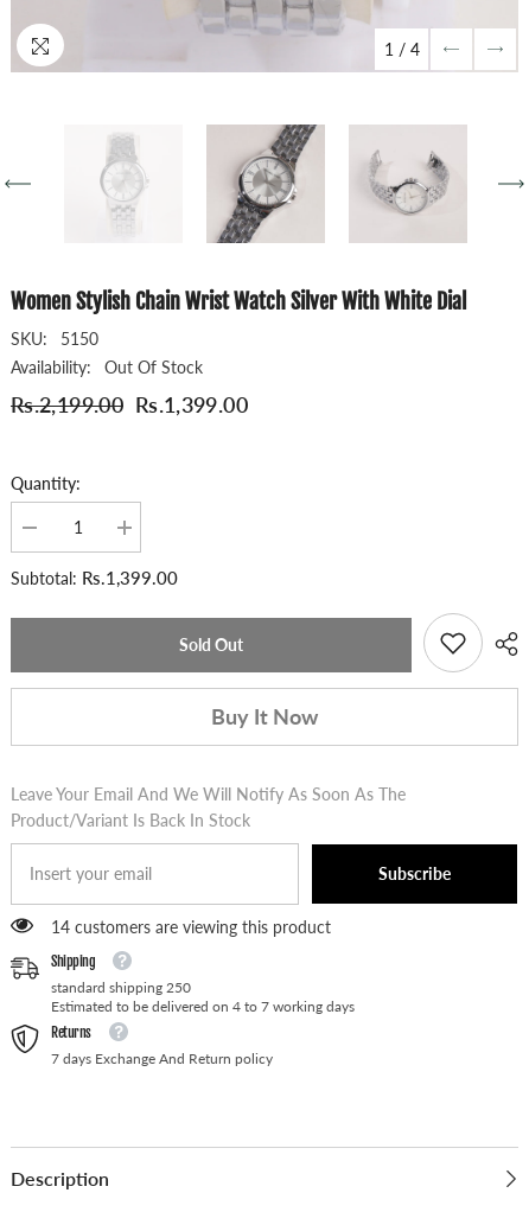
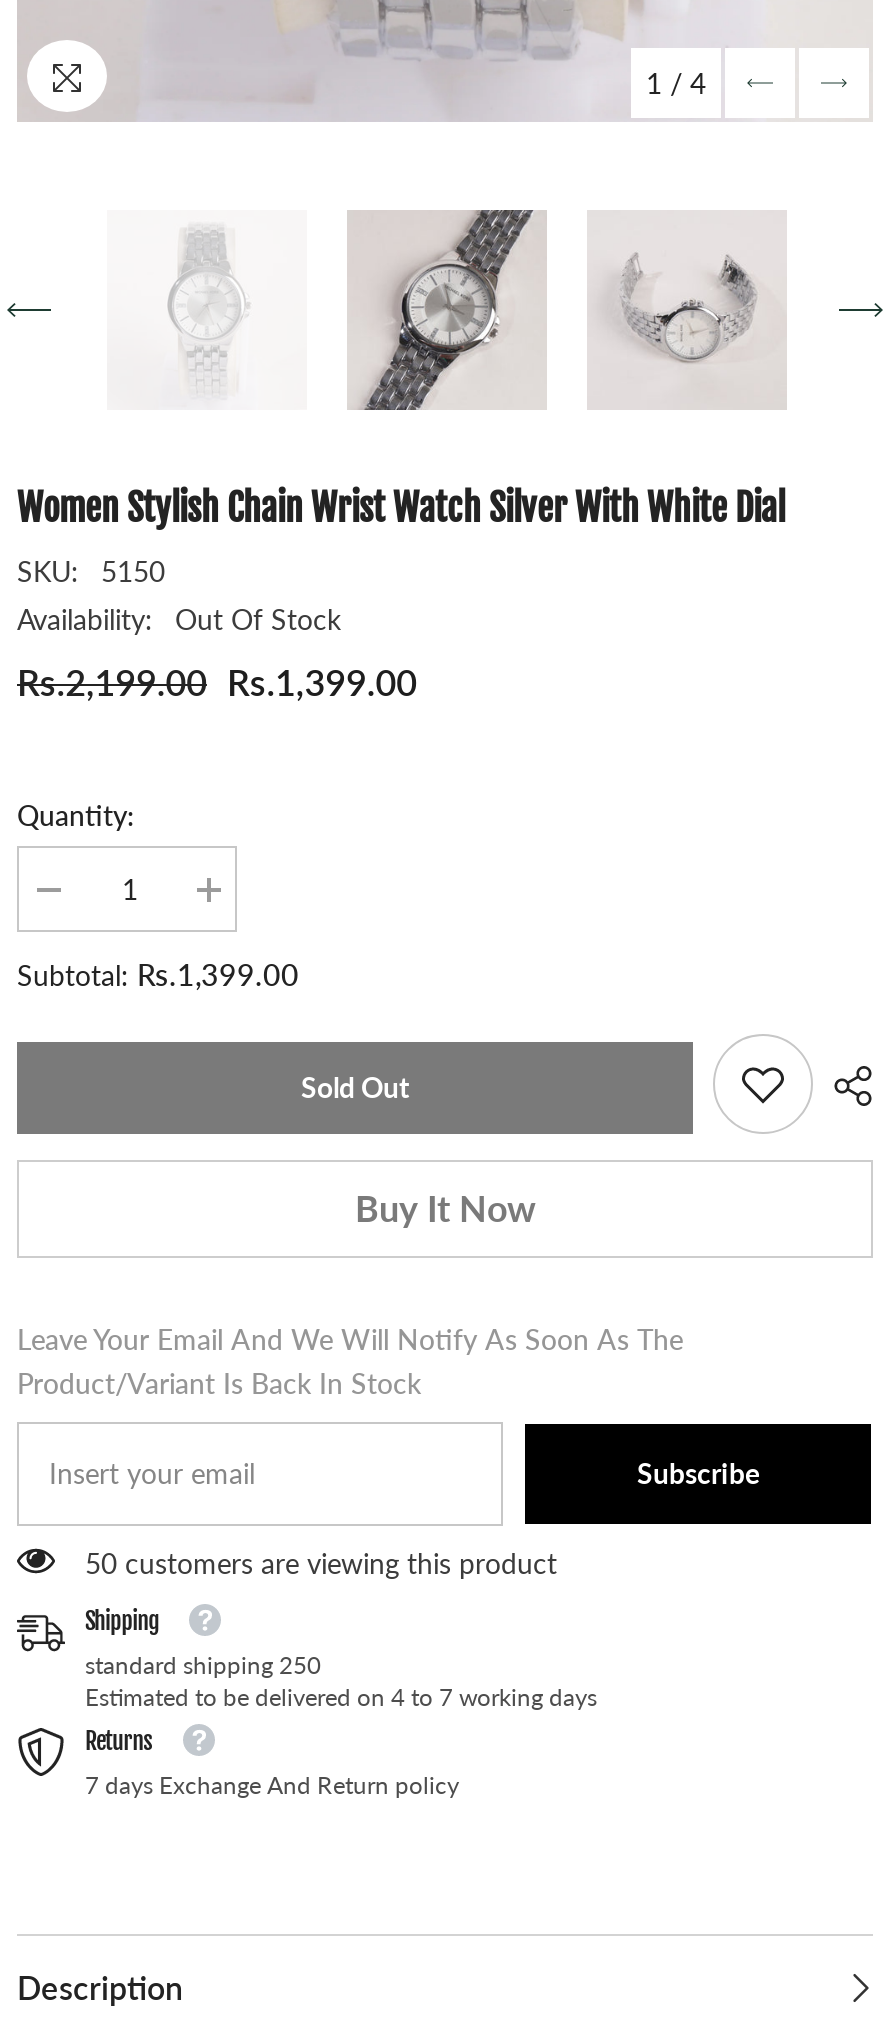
- 14 customers are viewing this product
+ 50 customers are viewing this product
